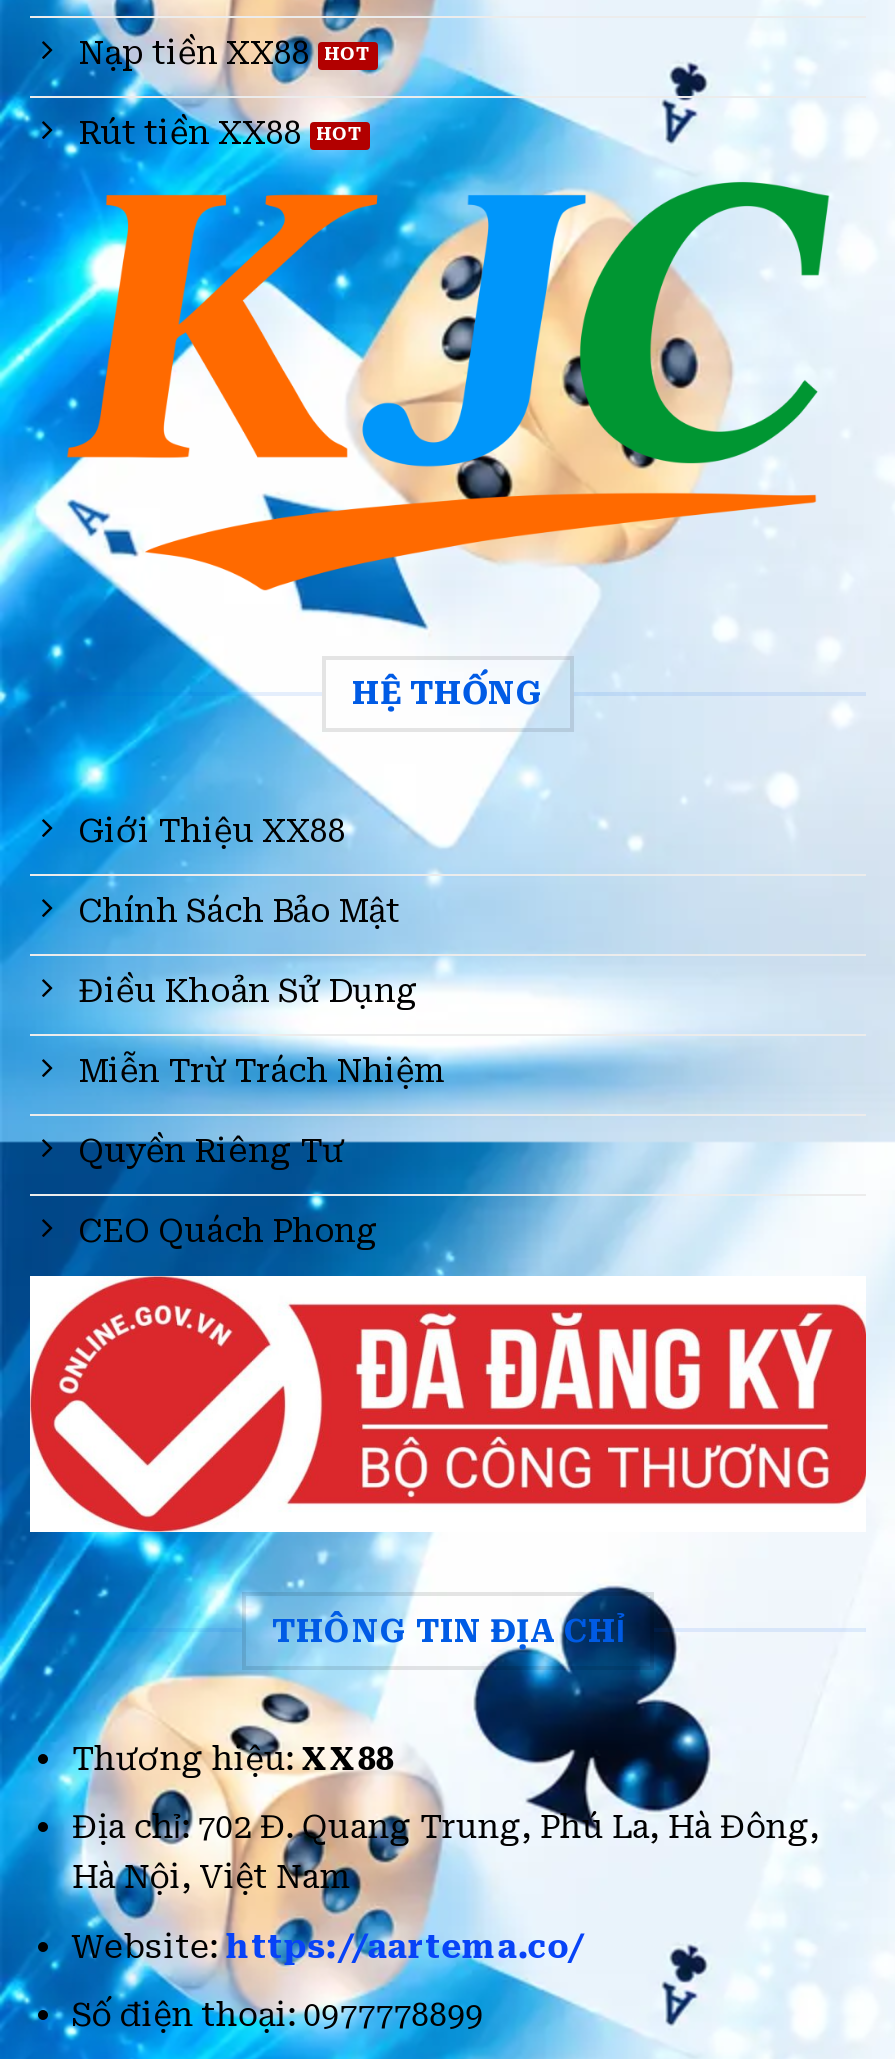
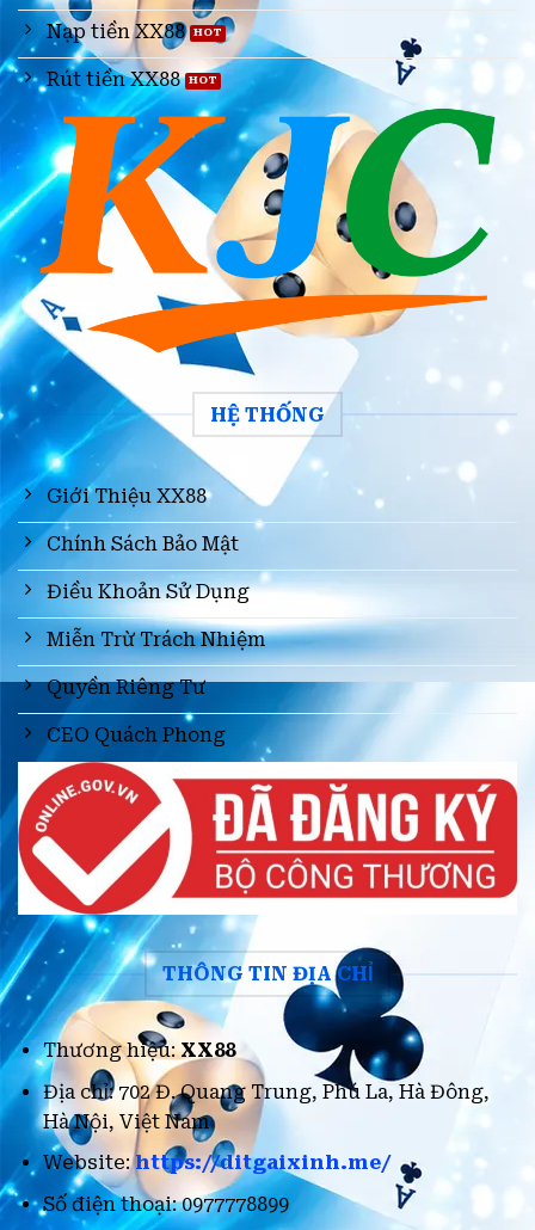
- Website: https://aartema.co/
+ Website: https://ditgaixinh.me/
